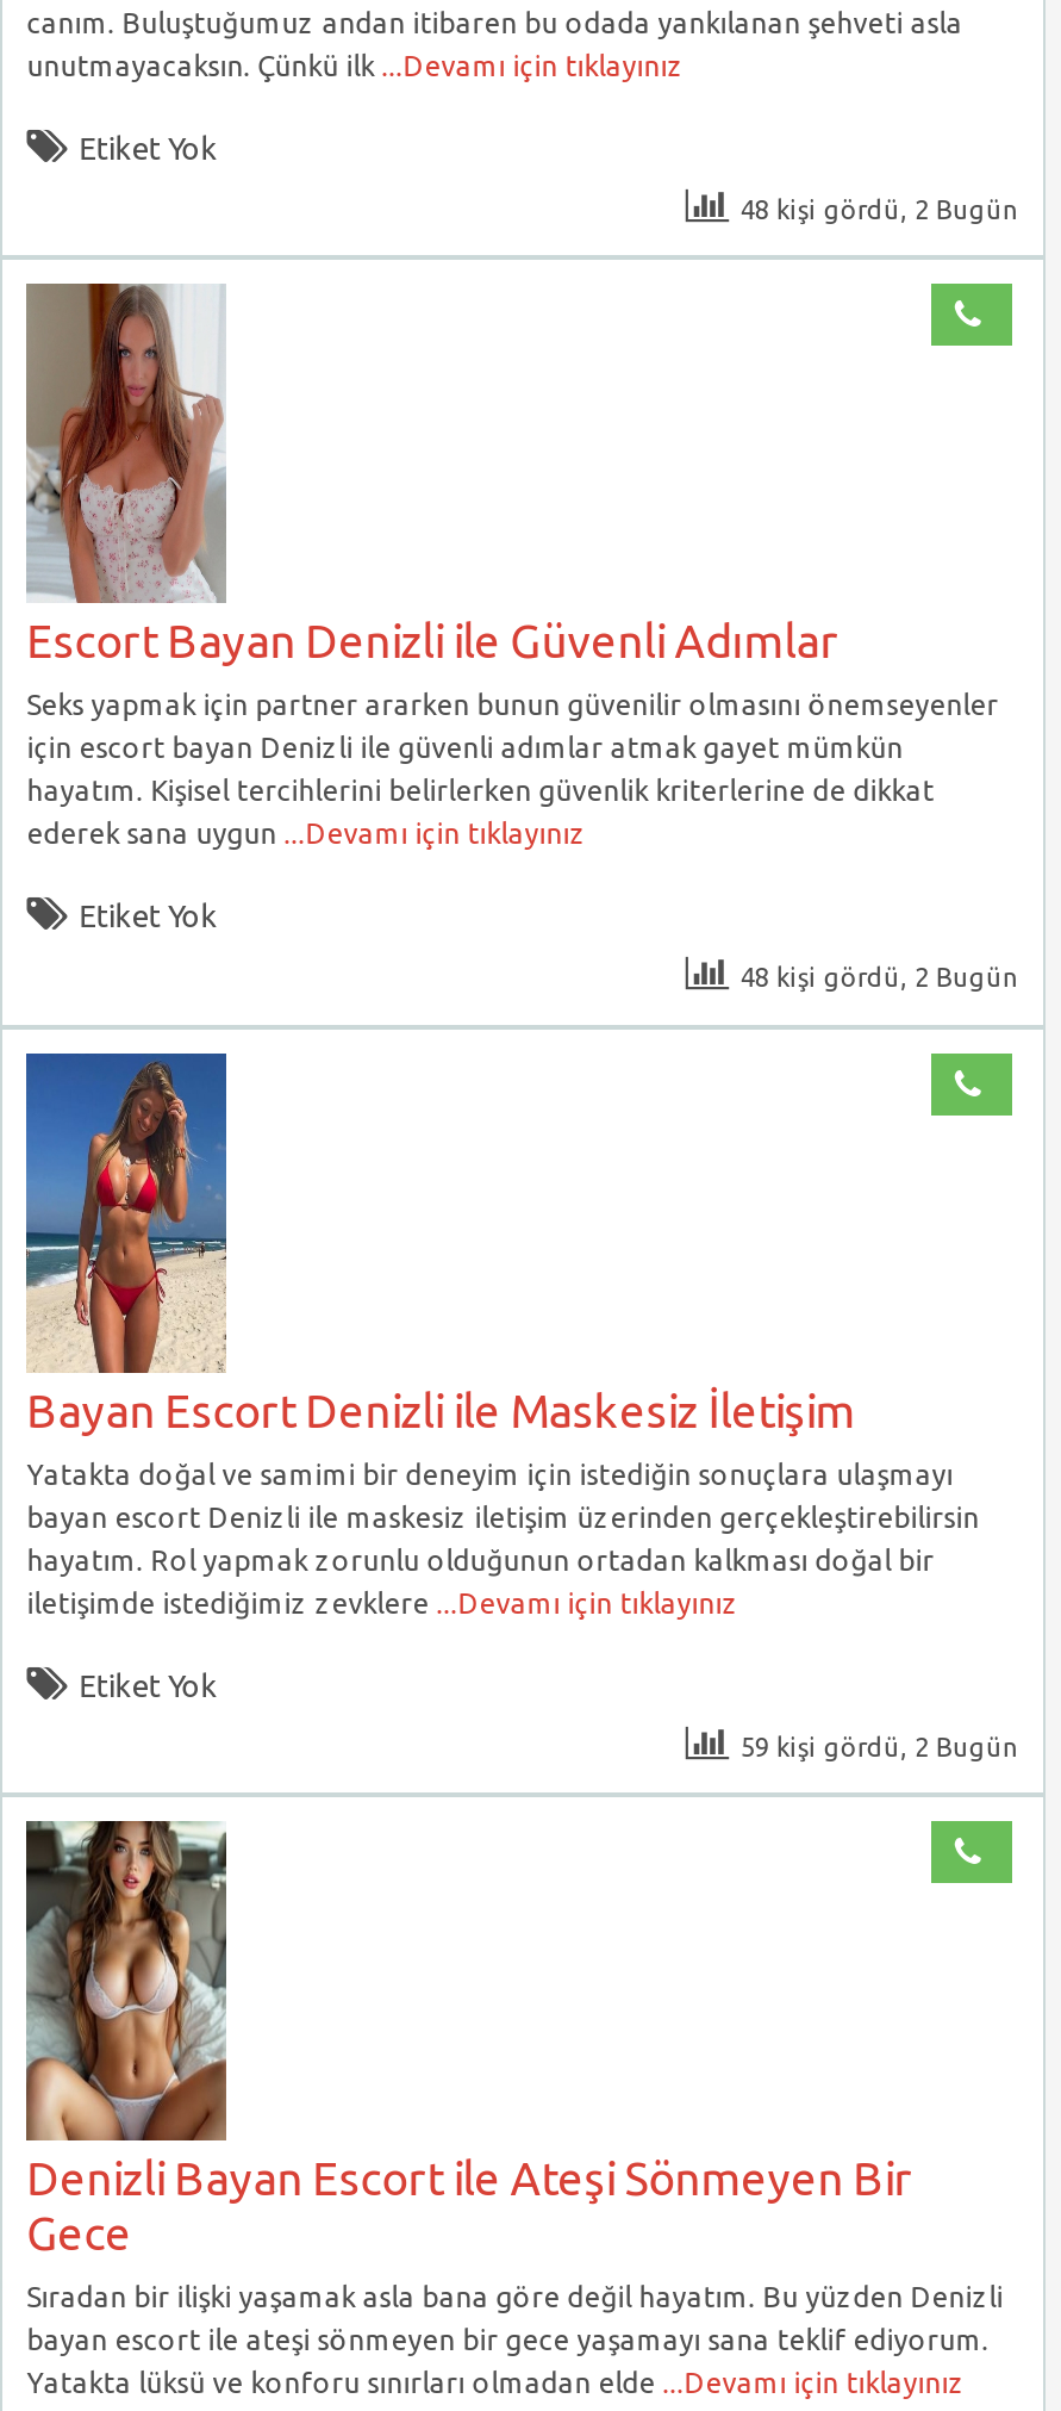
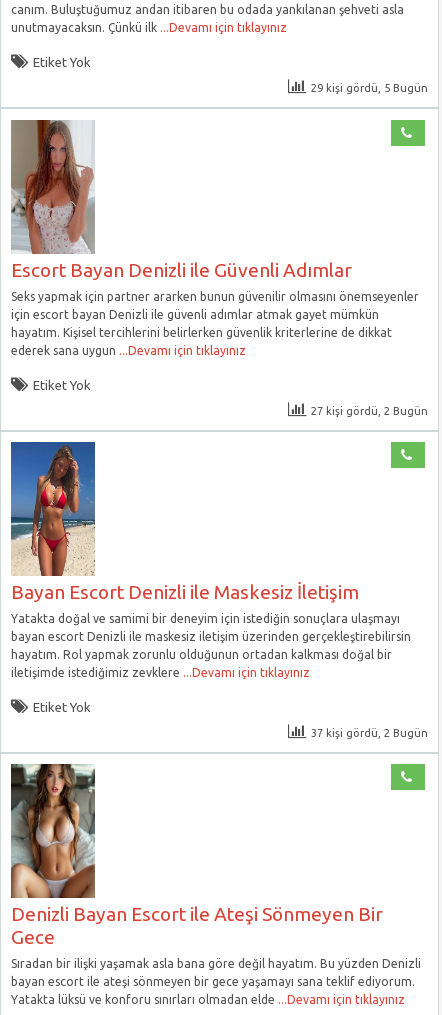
- 48 kişi gördü, 2 Bugün
+ 29 kişi gördü, 5 Bugün

- 48 kişi gördü, 2 Bugün
+ 27 kişi gördü, 2 Bugün

- 59 kişi gördü, 2 Bugün
+ 37 kişi gördü, 2 Bugün
